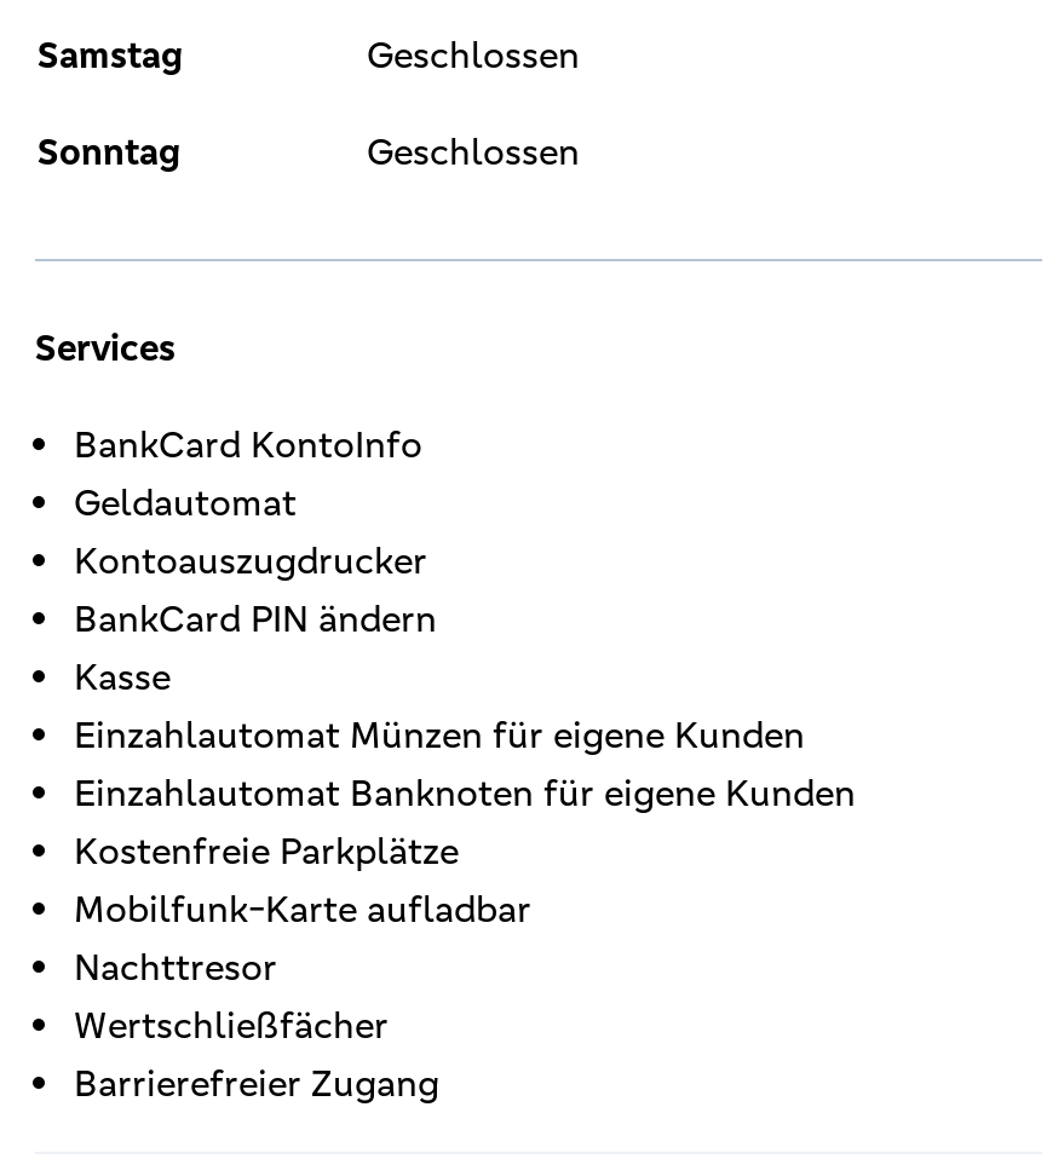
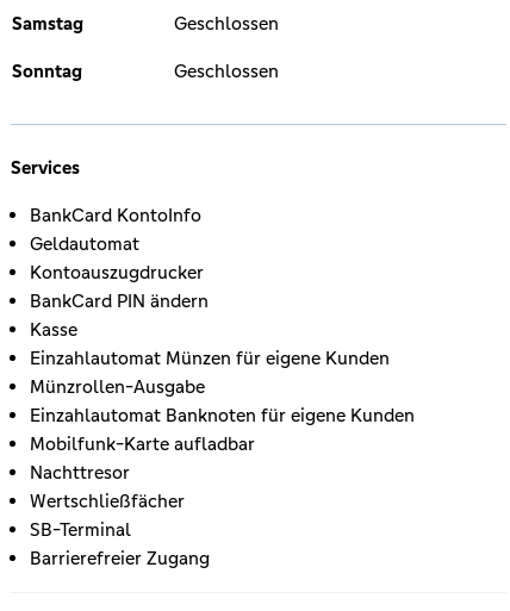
+ Münzrollen-Ausgabe

- Kostenfreie Parkplätze

+ SB-Terminal
